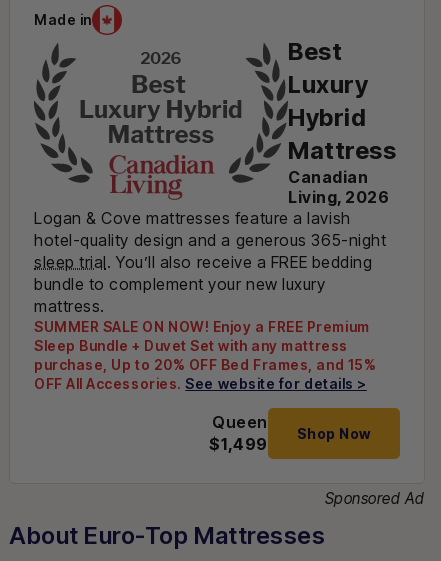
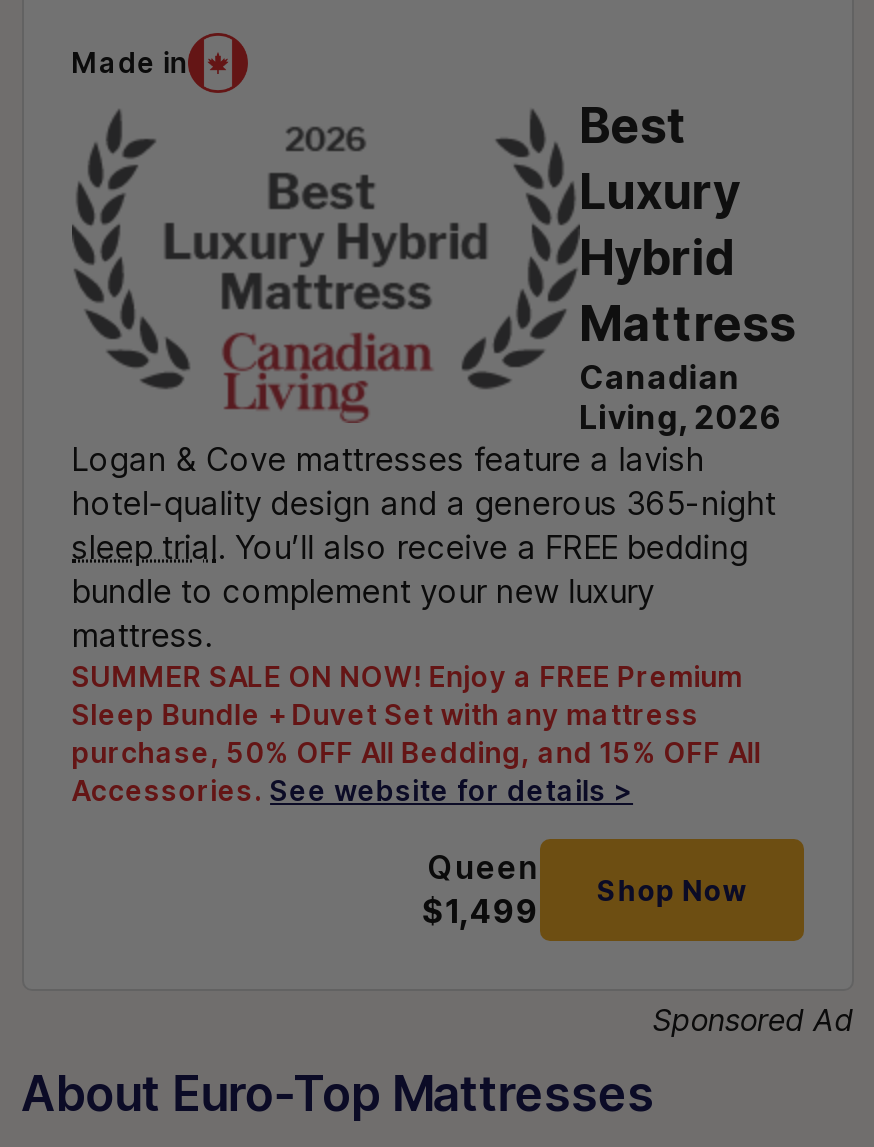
- purchase, Up to 20% OFF Bed Frames, and 15%
- OFF All Accessories. See website for details >
+ purchase, 50% OFF All Bedding, and 15% OFF All
+ Accessories. See website for details >
